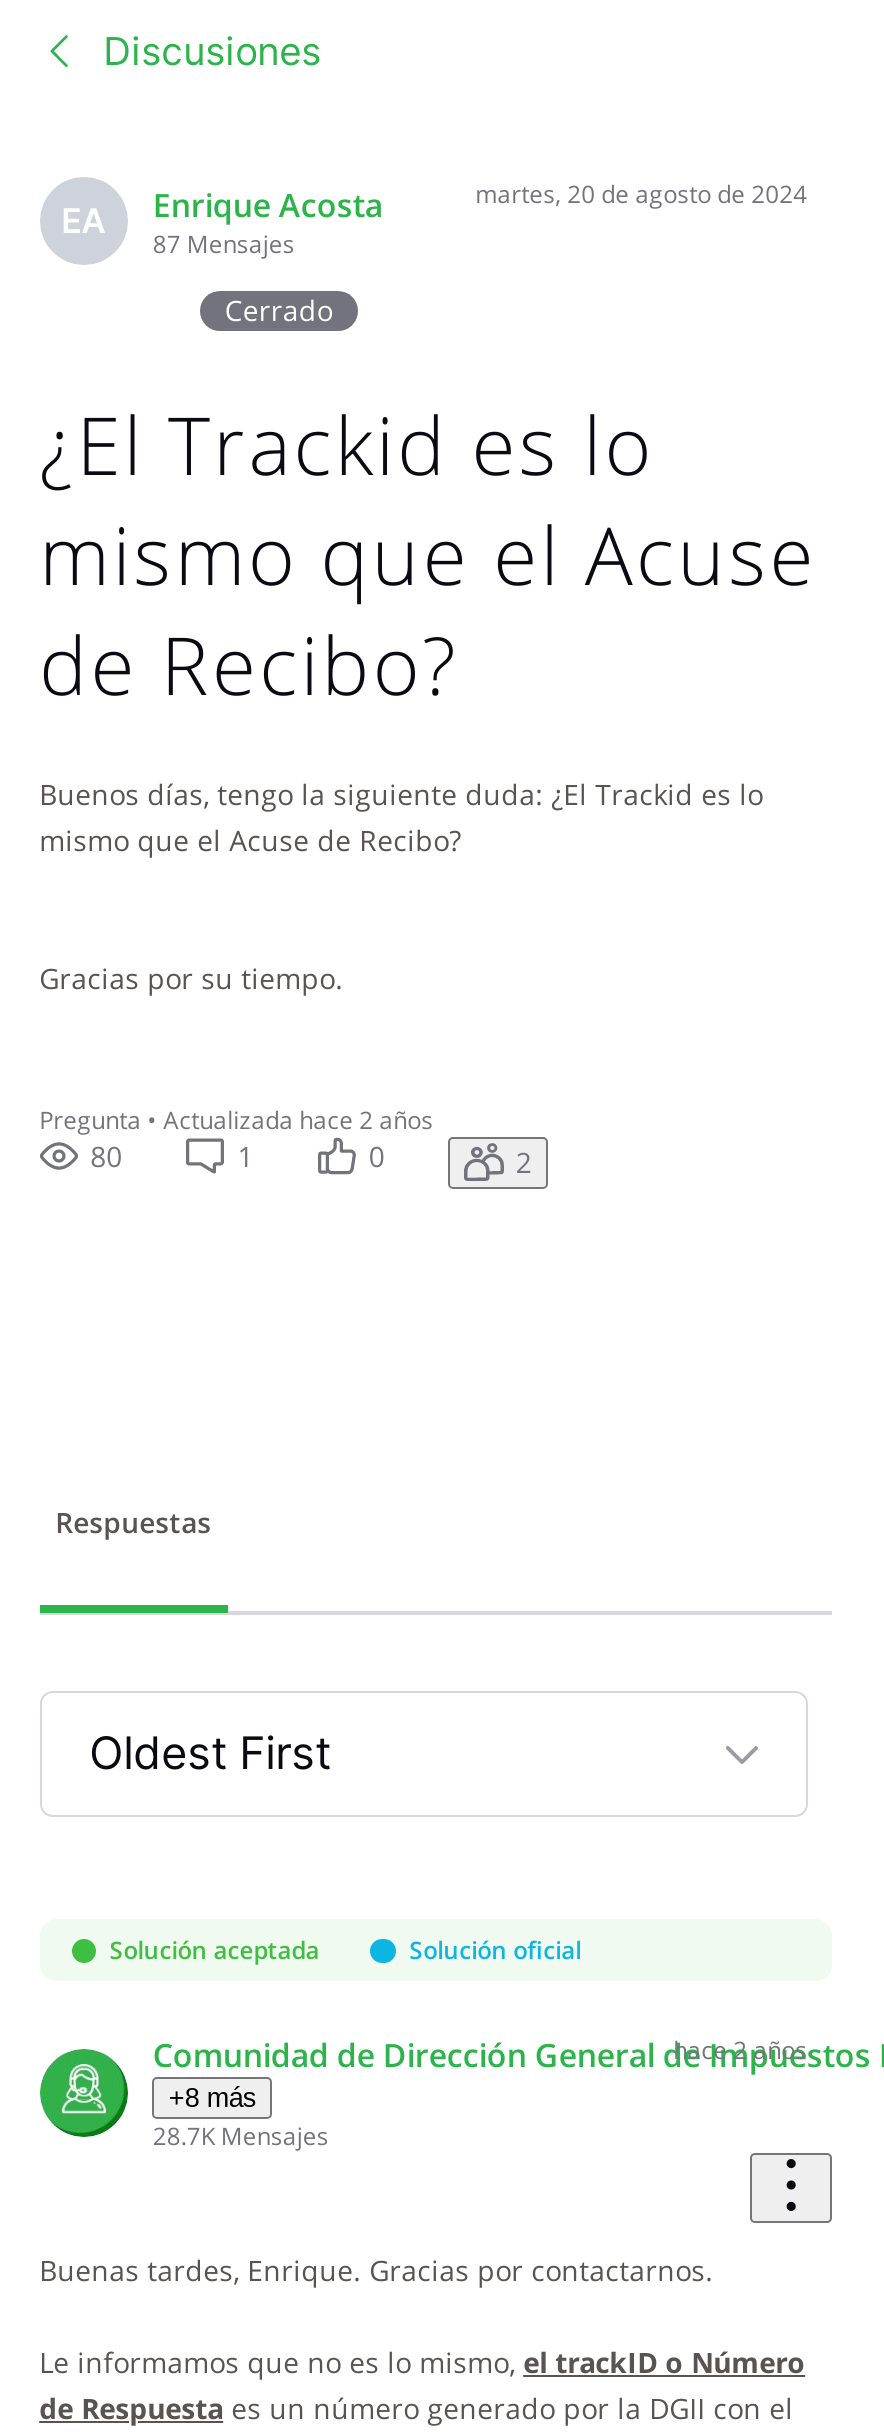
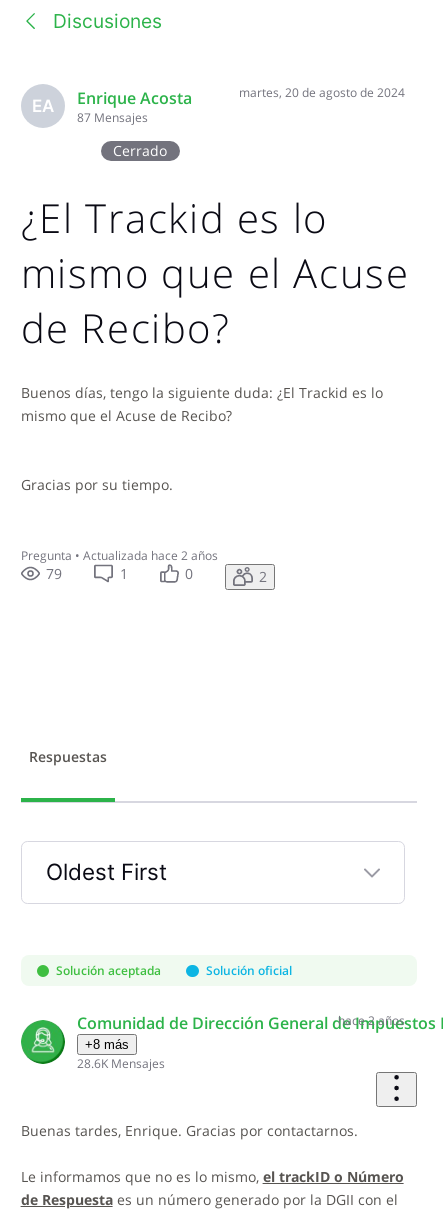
- 80
+ 79

- 28.7K Mensajes
+ 28.6K Mensajes
